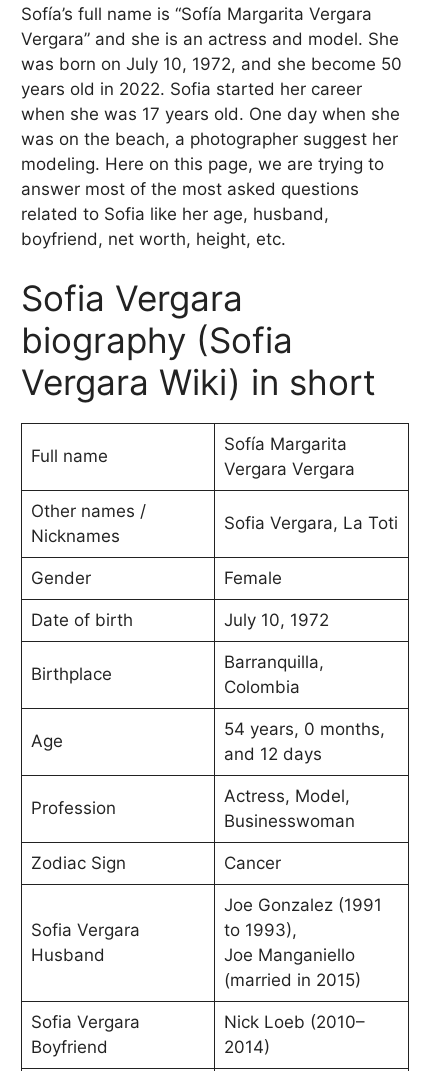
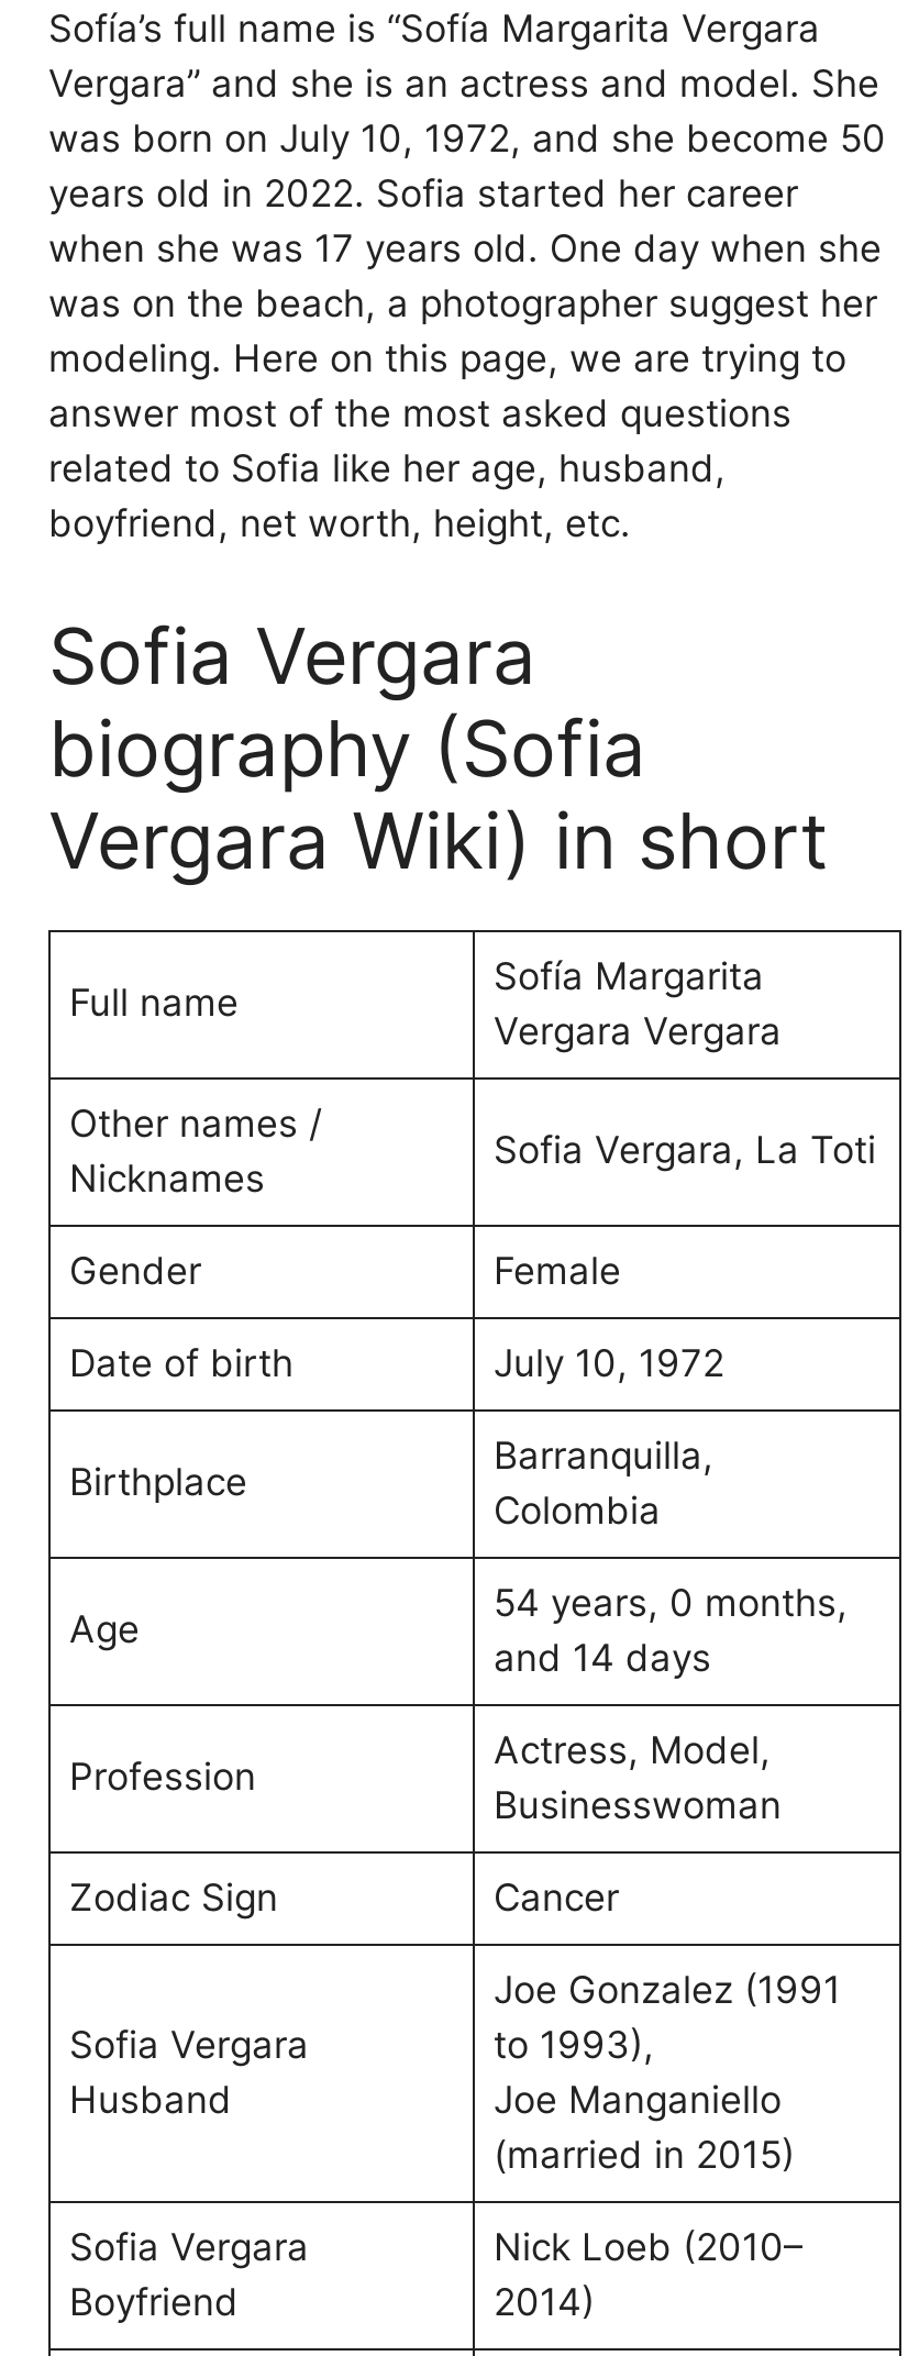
- and 12 days
+ and 14 days
